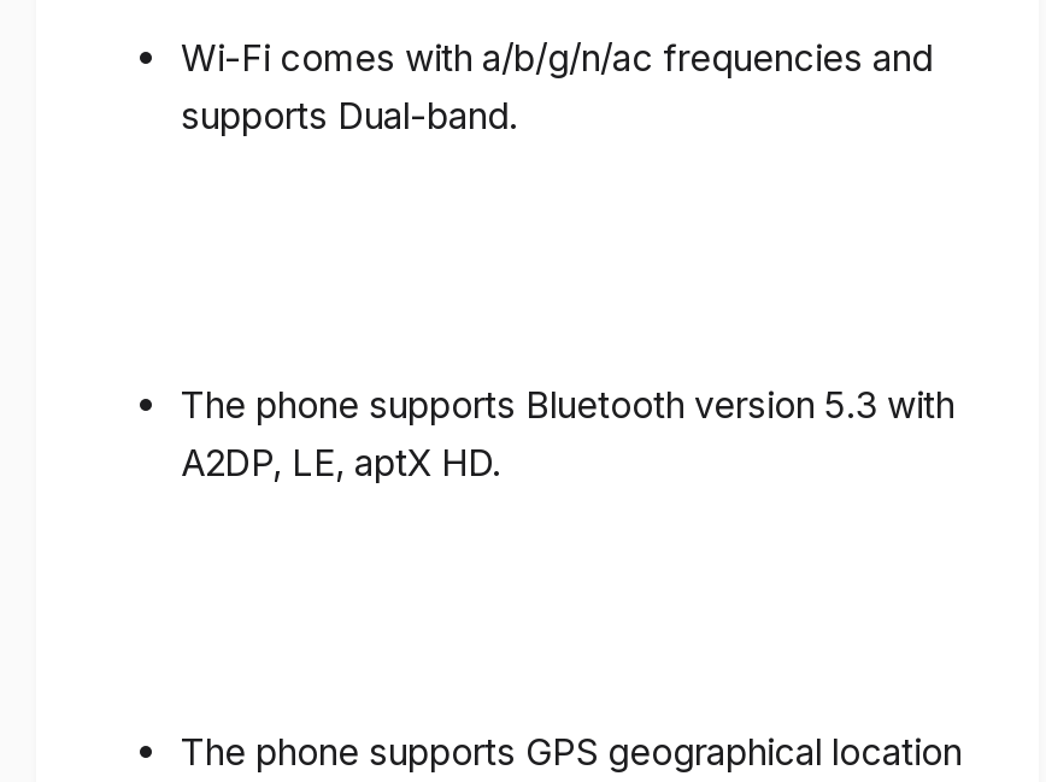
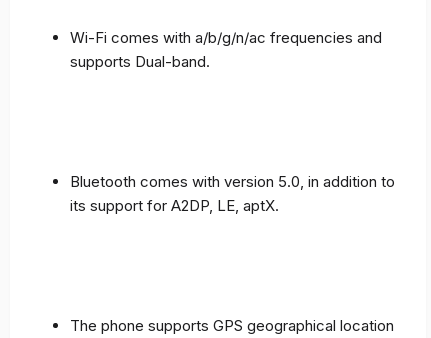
- The phone supports Bluetooth version 5.3 with
- A2DP, LE, aptX HD.
+ Bluetooth comes with version 5.0, in addition to
+ its support for A2DP, LE, aptX.
